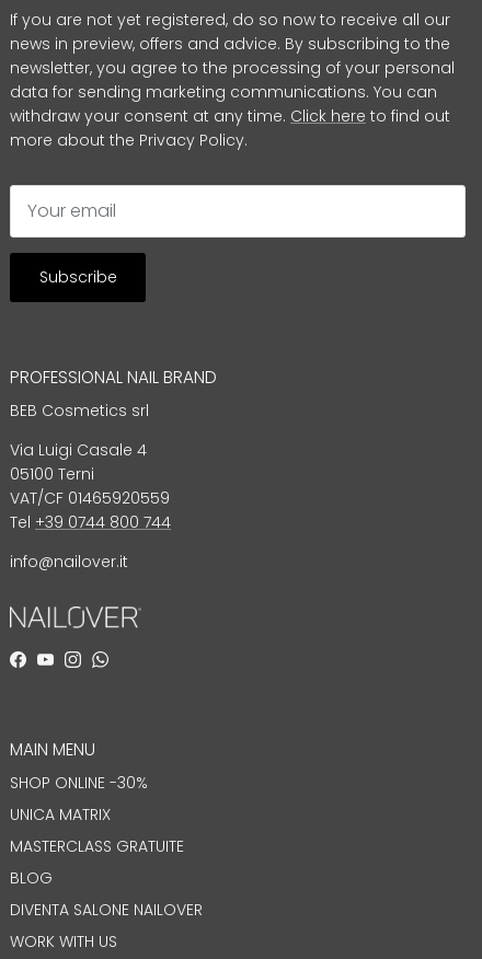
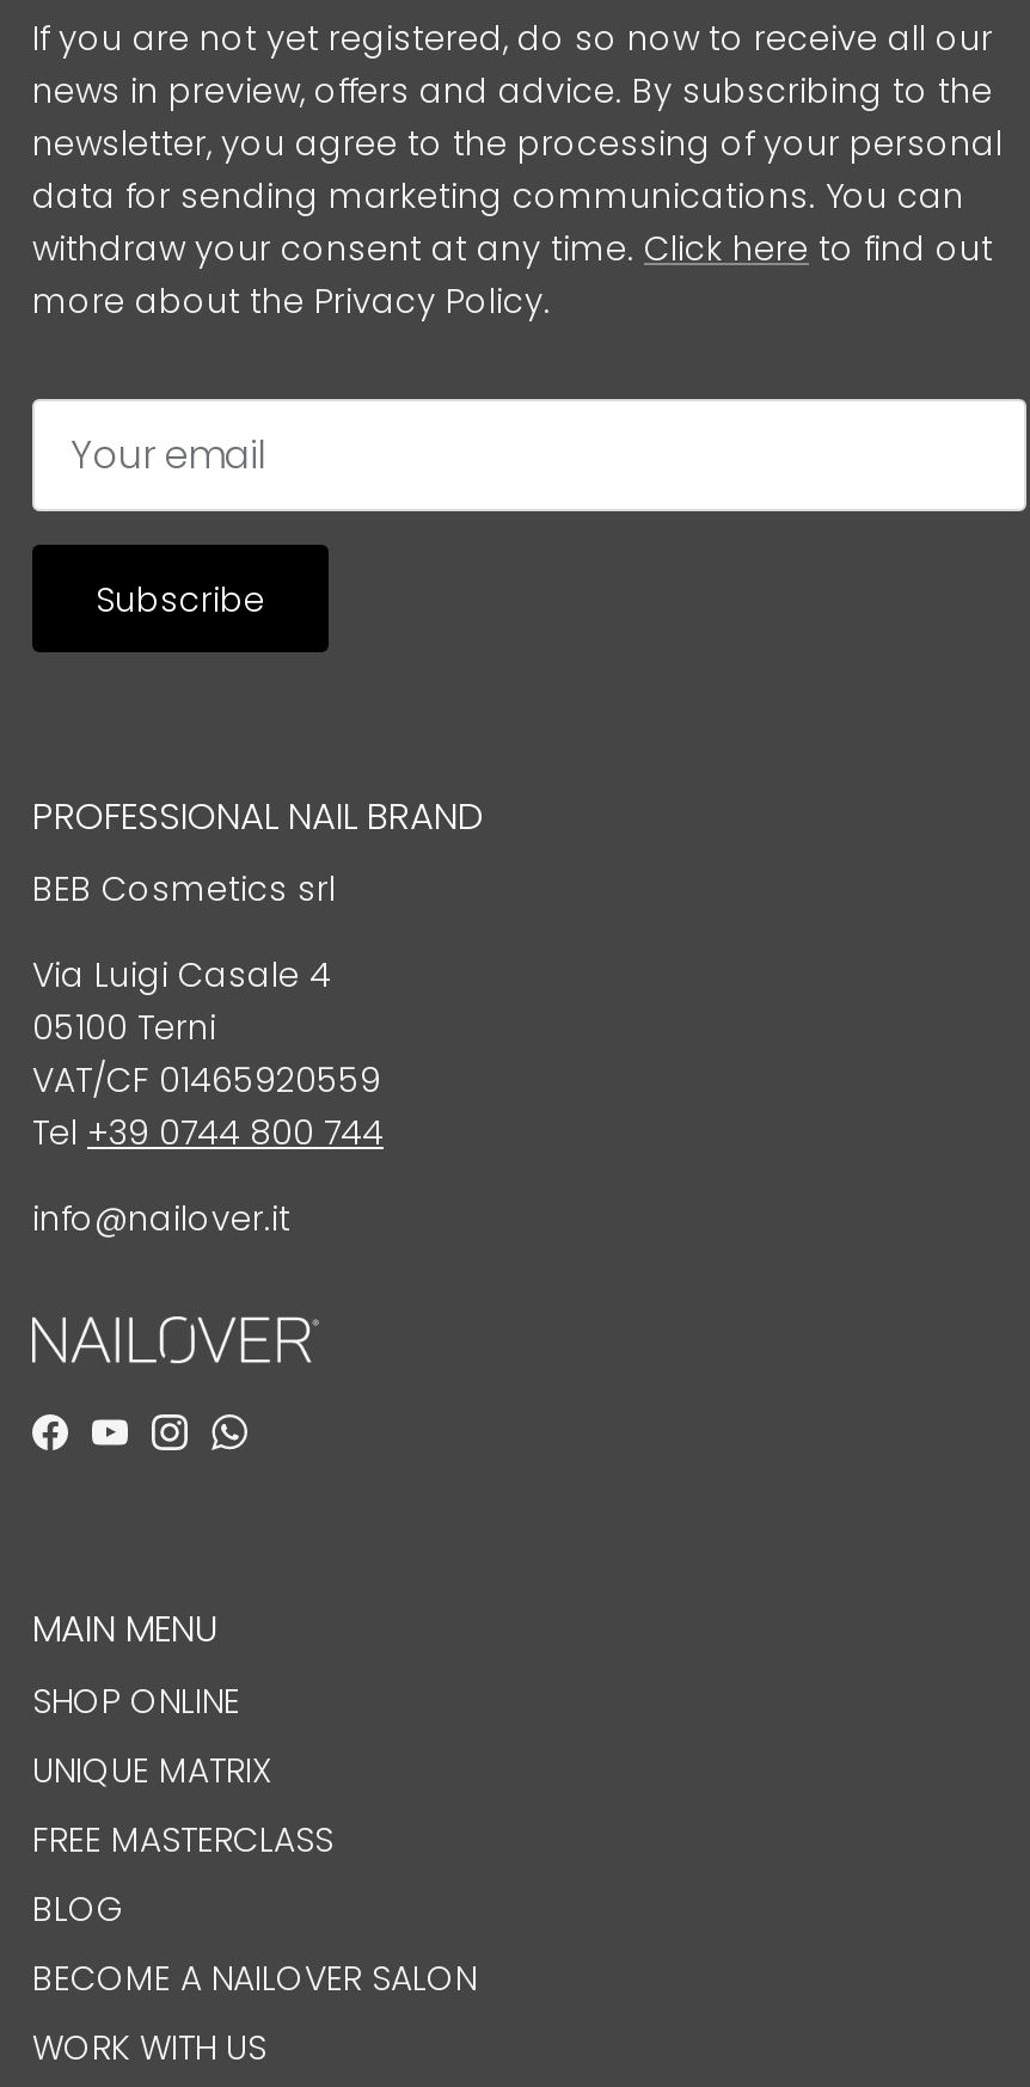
- SHOP ONLINE -30%
- UNICA MATRIX
- MASTERCLASS GRATUITE
+ SHOP ONLINE
+ UNIQUE MATRIX
+ FREE MASTERCLASS

- DIVENTA SALONE NAILOVER
+ BECOME A NAILOVER SALON
